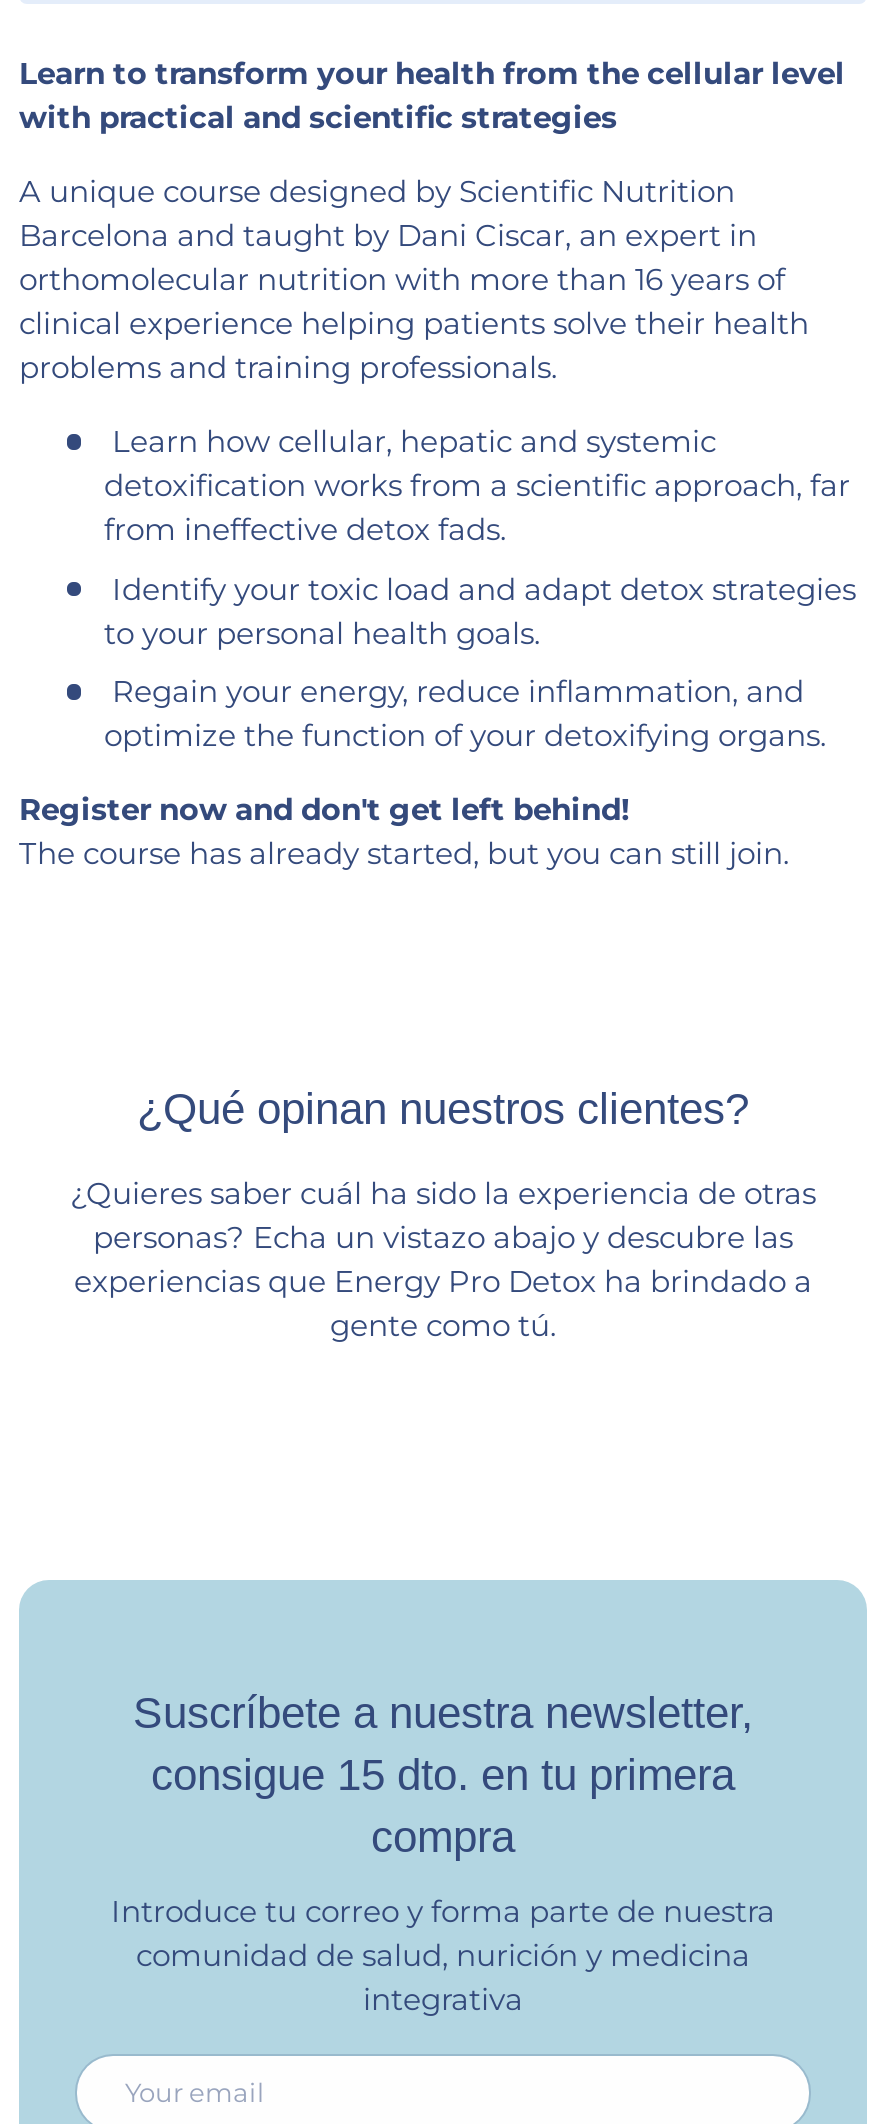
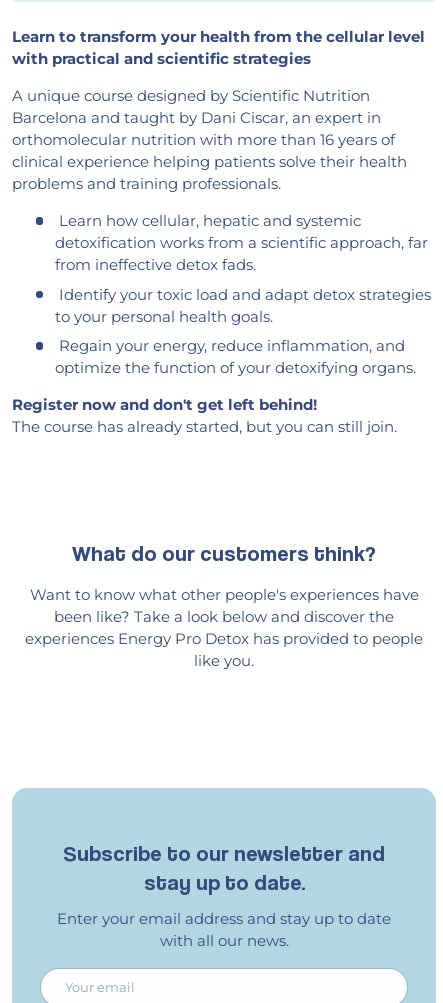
- ¿Qué opinan nuestros clientes?
+ What do our customers think?

- ¿Quieres saber cuál ha sido la experiencia de otras
- personas? Echa un vistazo abajo y descubre las
- experiencias que Energy Pro Detox ha brindado a
- gente como tú.
+ Want to know what other people's experiences have
+ been like? Take a look below and discover the
+ experiences Energy Pro Detox has provided to people
+ like you.

- Suscríbete a nuestra newsletter,
- consigue 15 dto. en tu primera
- compra
+ Subscribe to our newsletter and
+ stay up to date.

- Introduce tu correo y forma parte de nuestra
- comunidad de salud, nurición y medicina
- integrativa
+ Enter your email address and stay up to date
+ with all our news.
